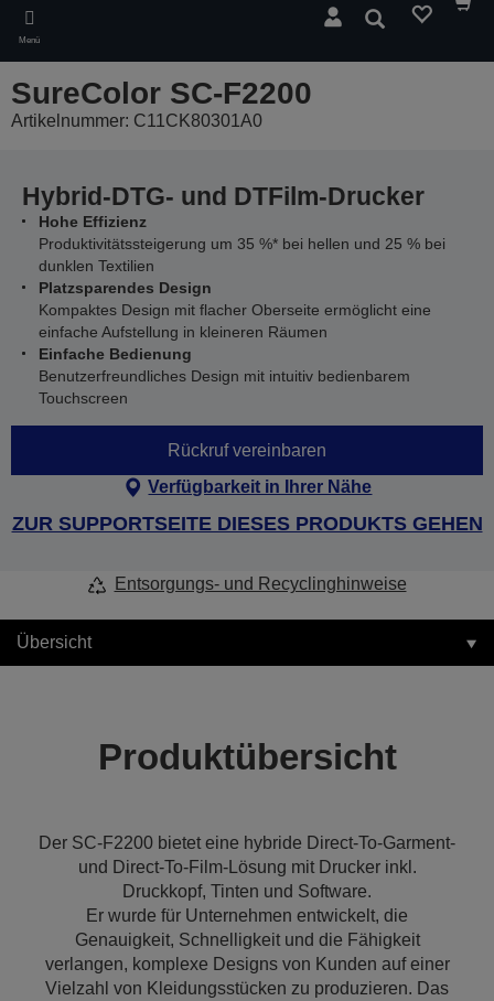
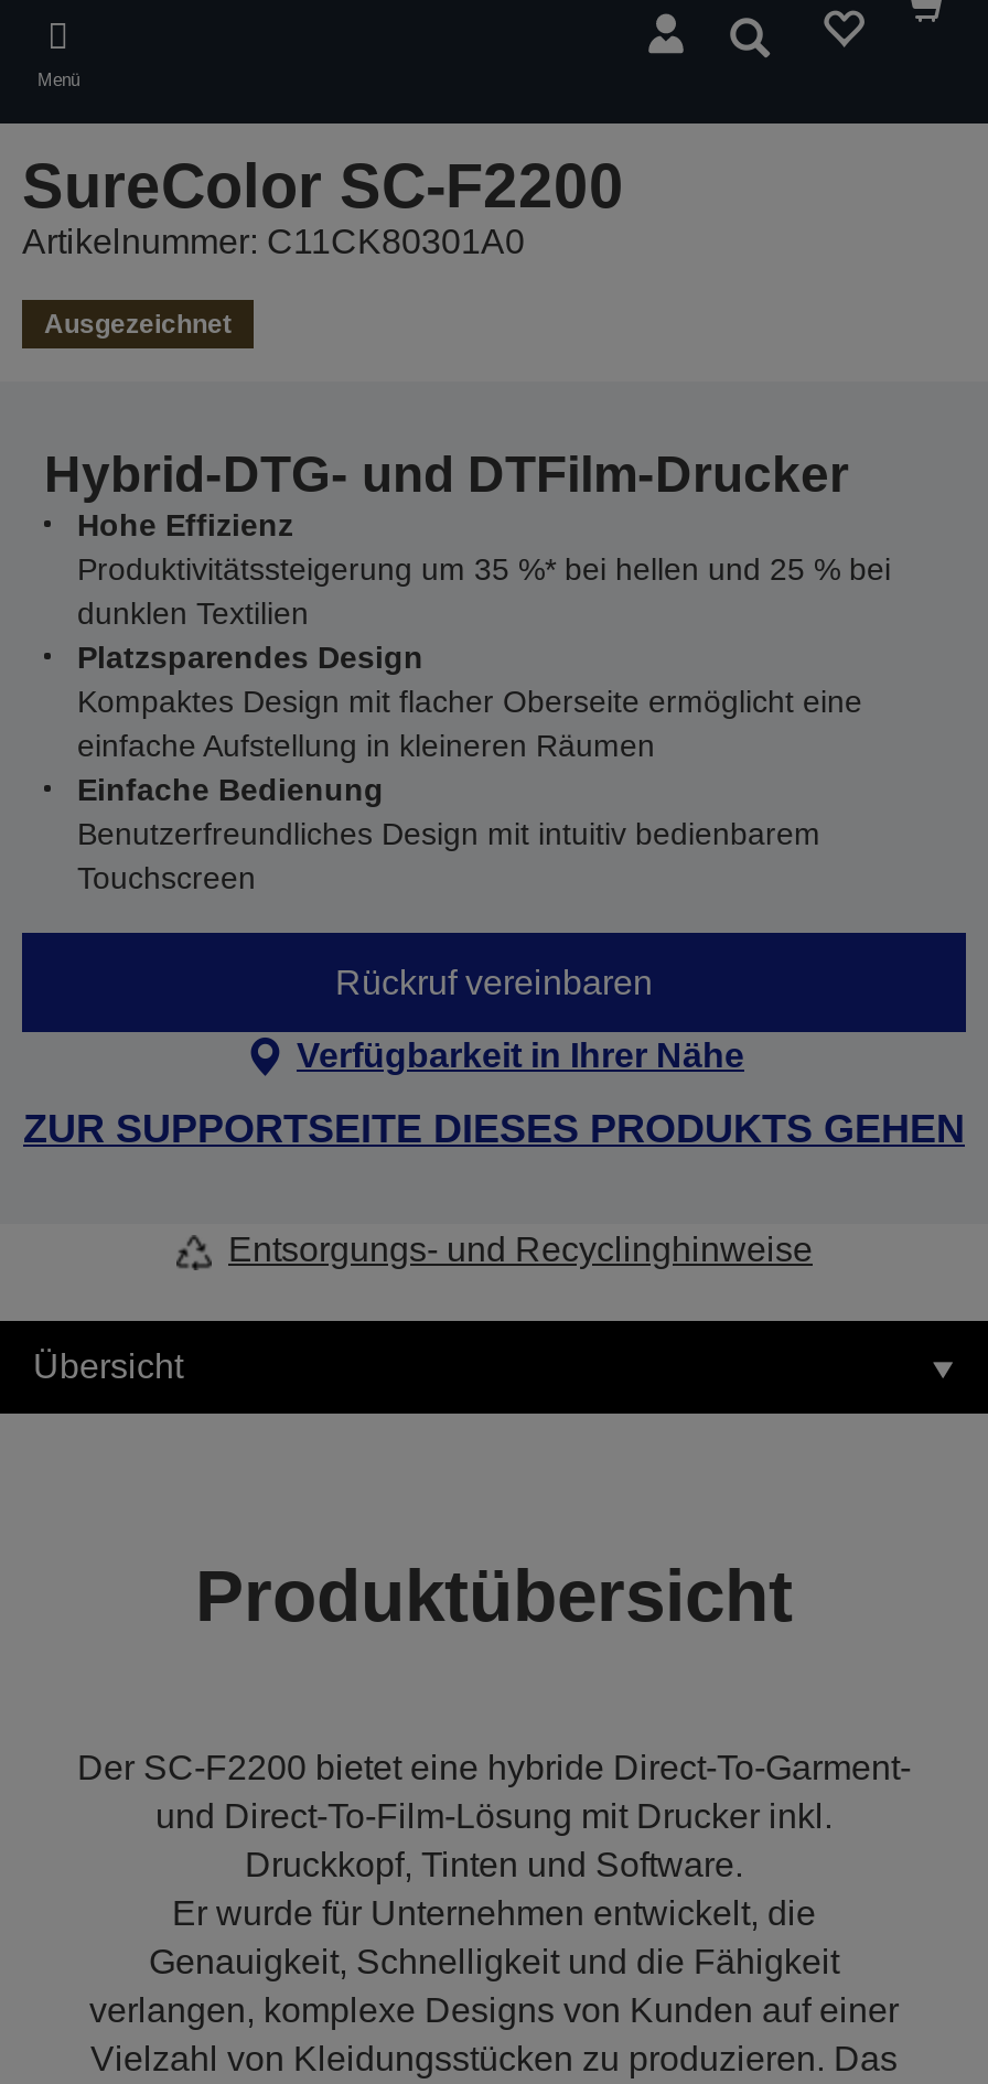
+ Ausgezeichnet
